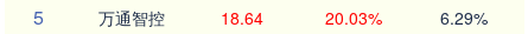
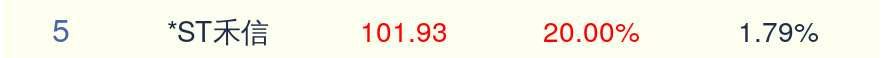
- 万通智控
- 18.64
- 20.03%
- 6.29%
+ *ST禾信
+ 101.93
+ 20.00%
+ 1.79%
